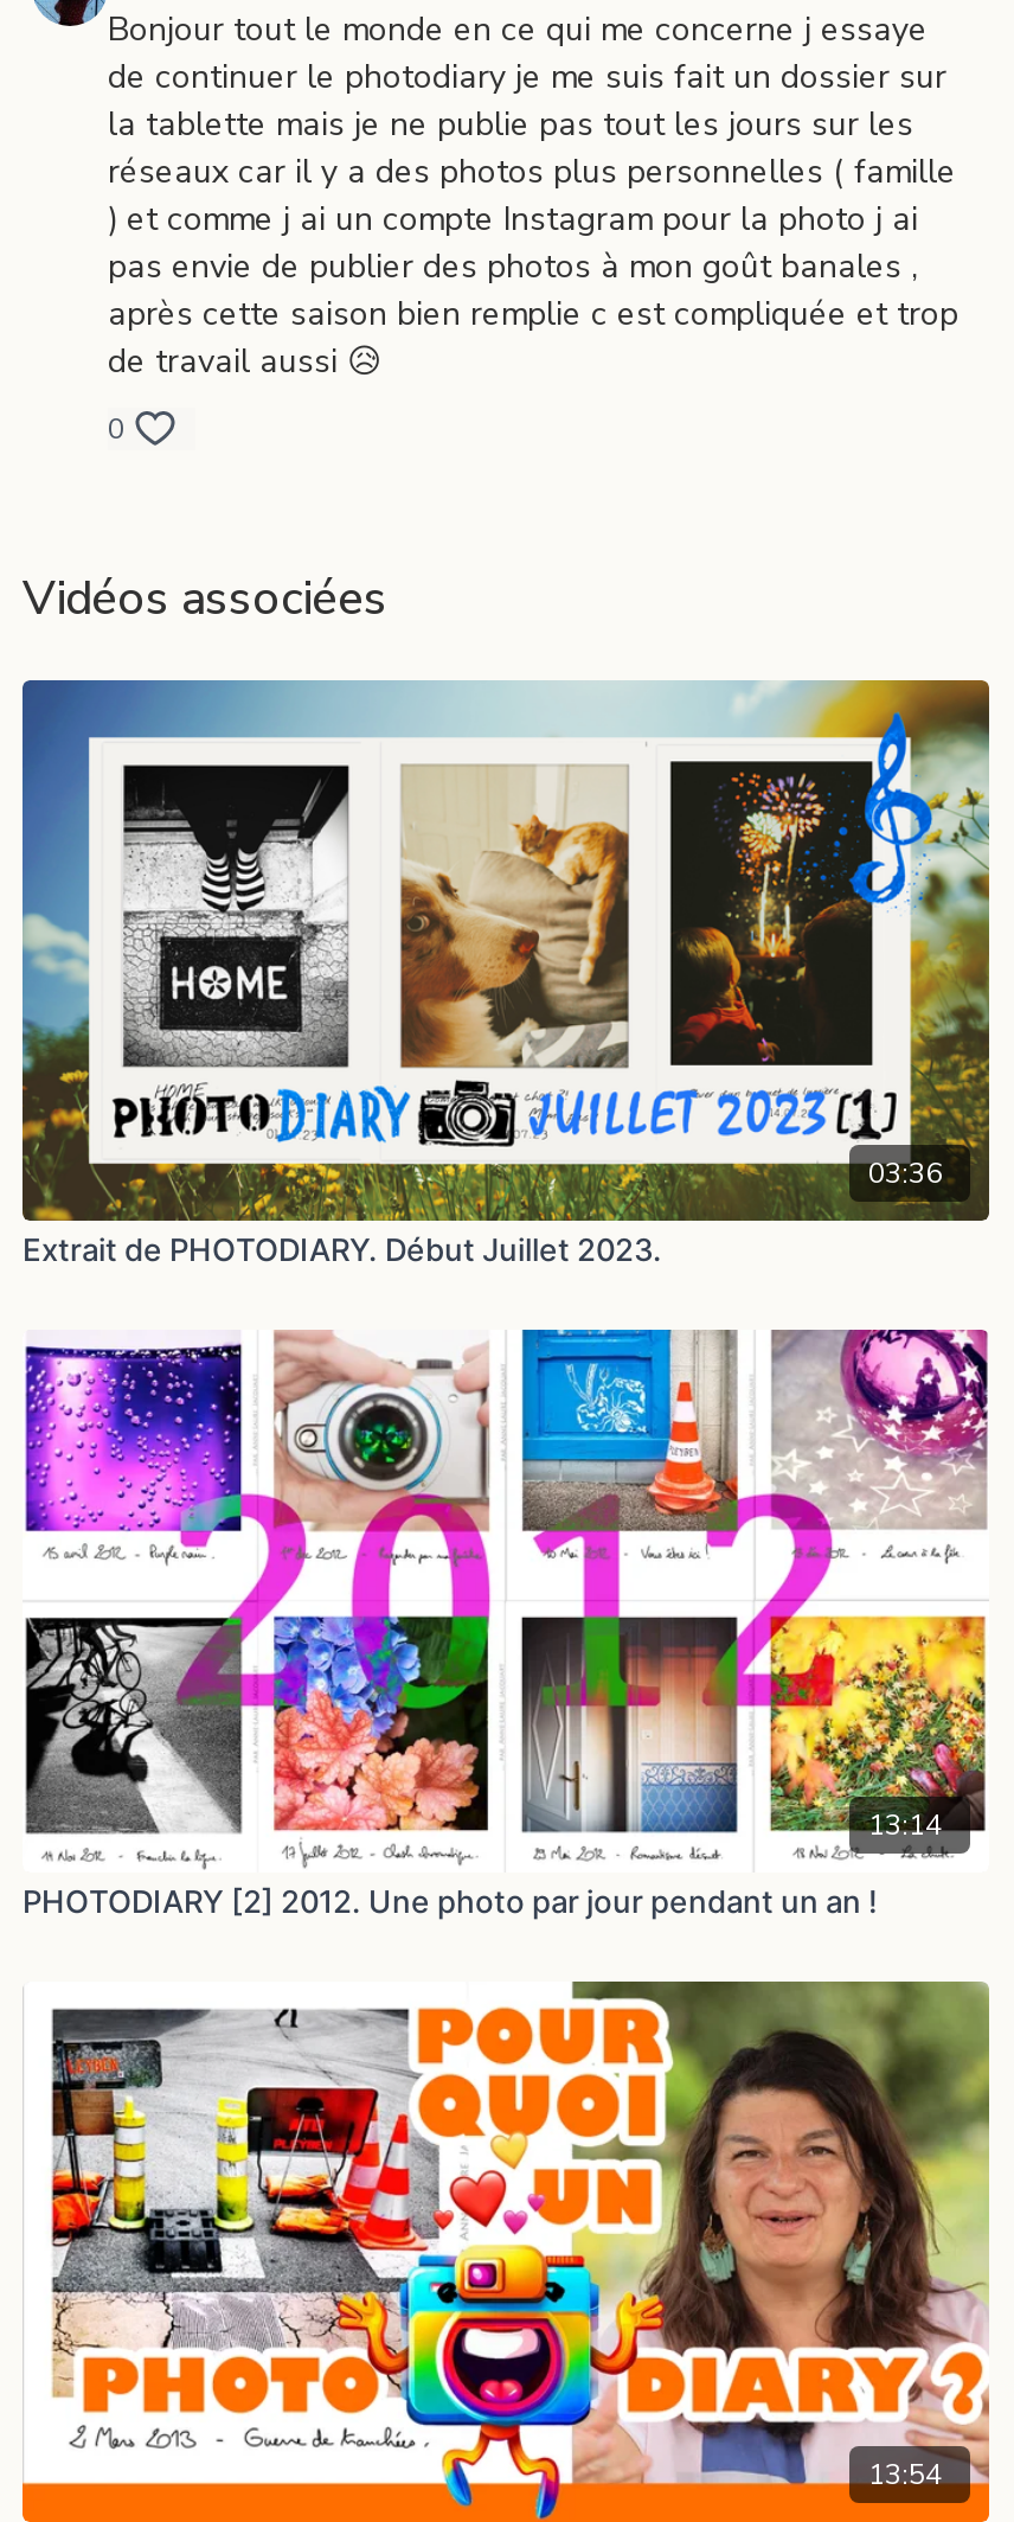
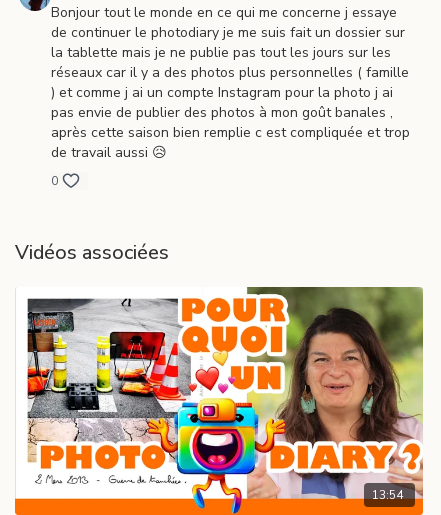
- [image]
- 03:36
- Extrait de PHOTODIARY. Début Juillet 2023.

- [image]
- 13:14
- PHOTODIARY [2] 2012. Une photo par jour pendant un an !

- [image]
